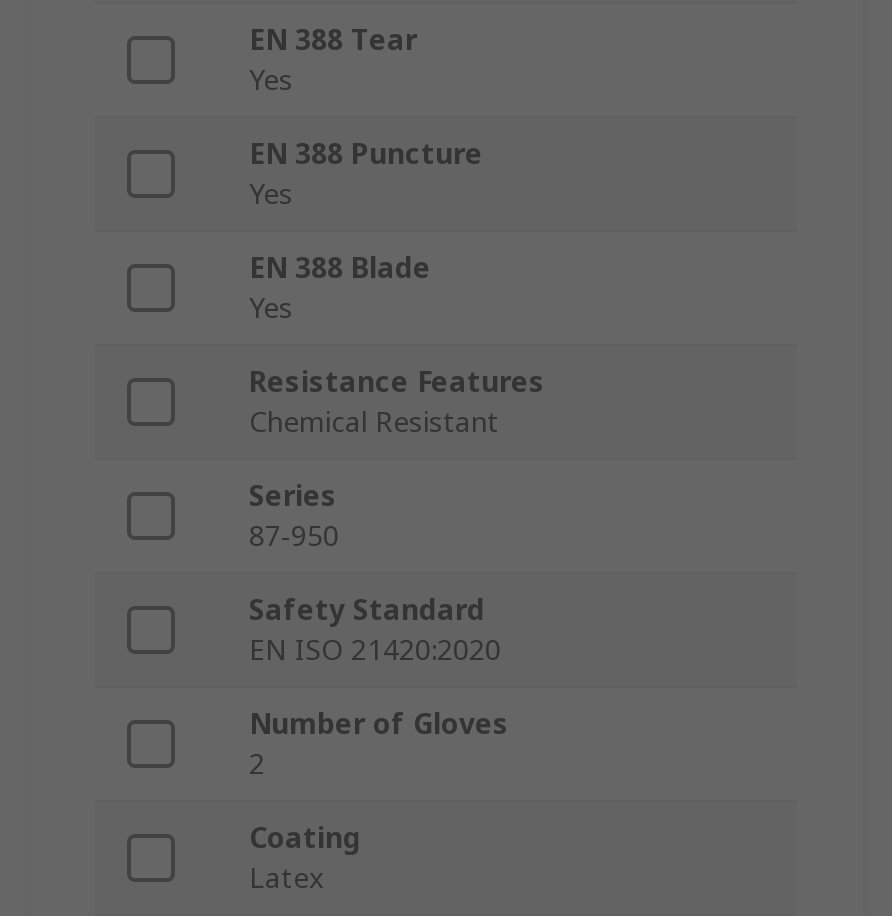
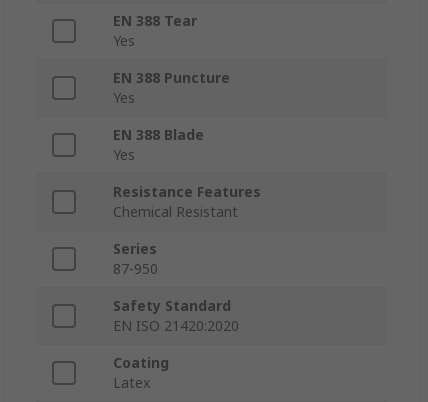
- Number of Gloves
- 2
